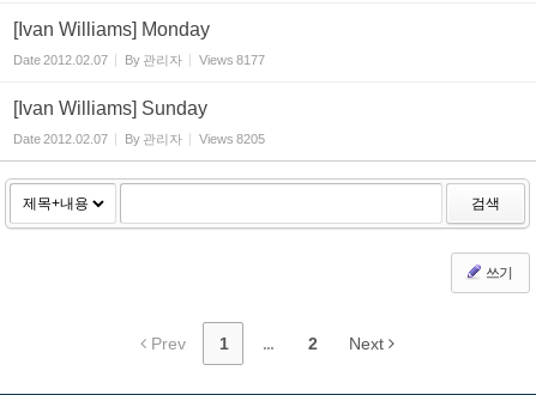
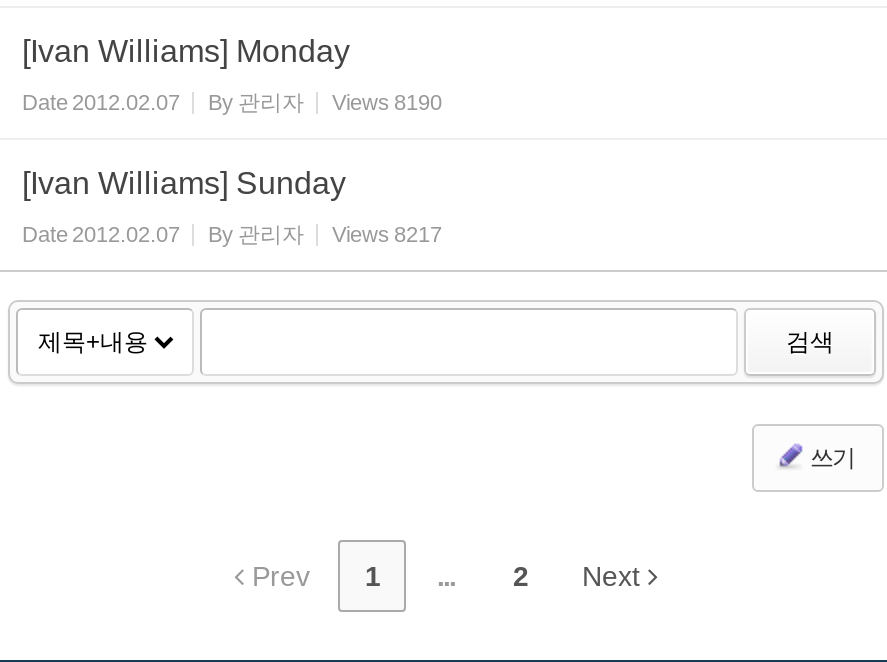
- Date 2012.02.07 By 관리자 Views 8177
+ Date 2012.02.07 By 관리자 Views 8190

- Date 2012.02.07 By 관리자 Views 8205
+ Date 2012.02.07 By 관리자 Views 8217
